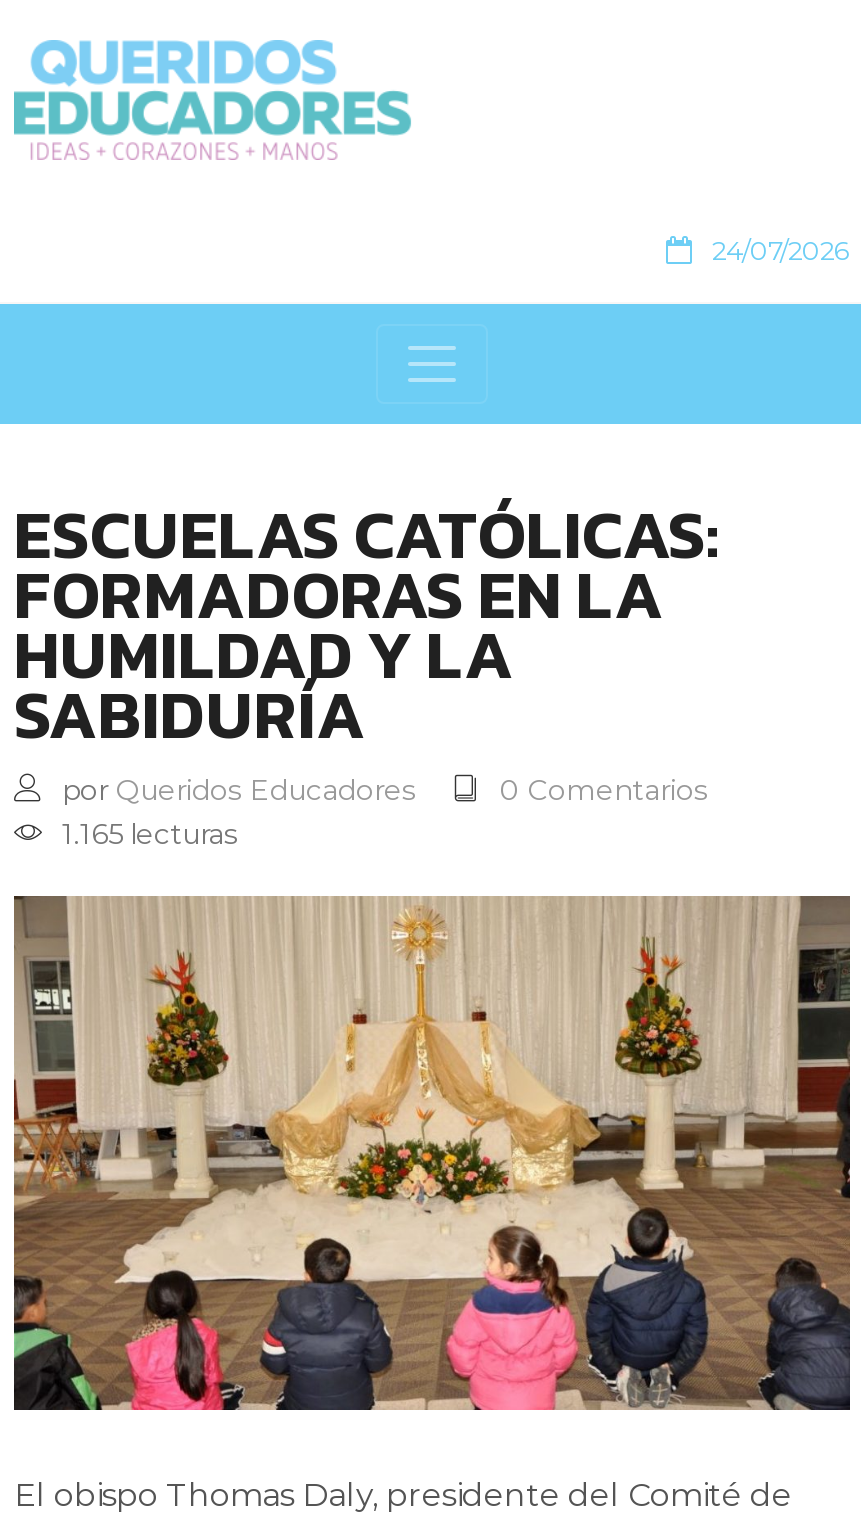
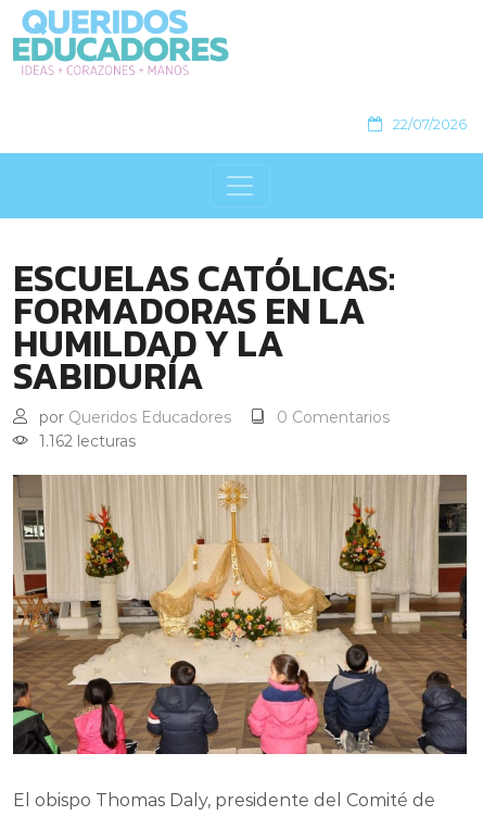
- 24/07/2026
+ 22/07/2026

- 1.165 lecturas
+ 1.162 lecturas
